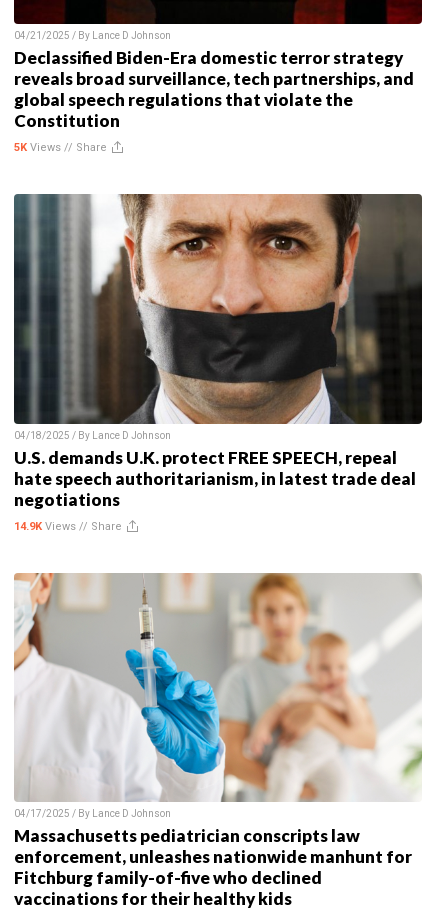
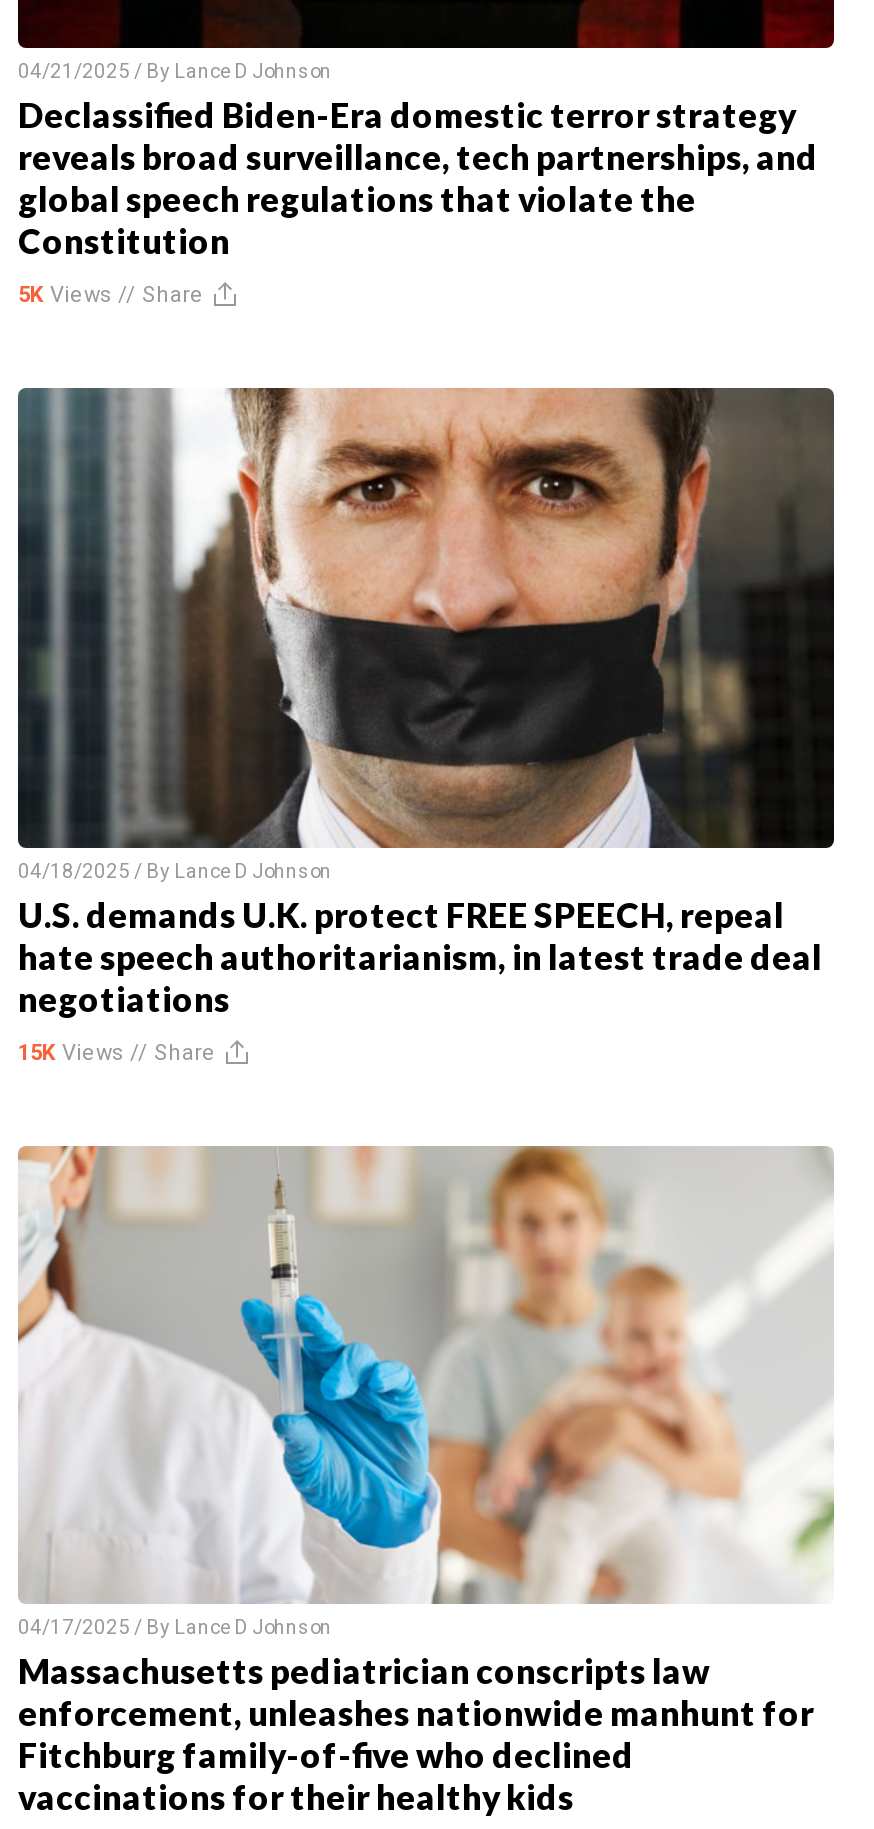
- 14.9K Views // Share
+ 15K Views // Share
